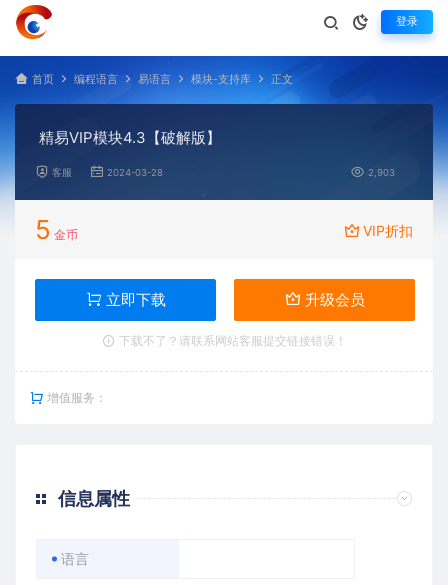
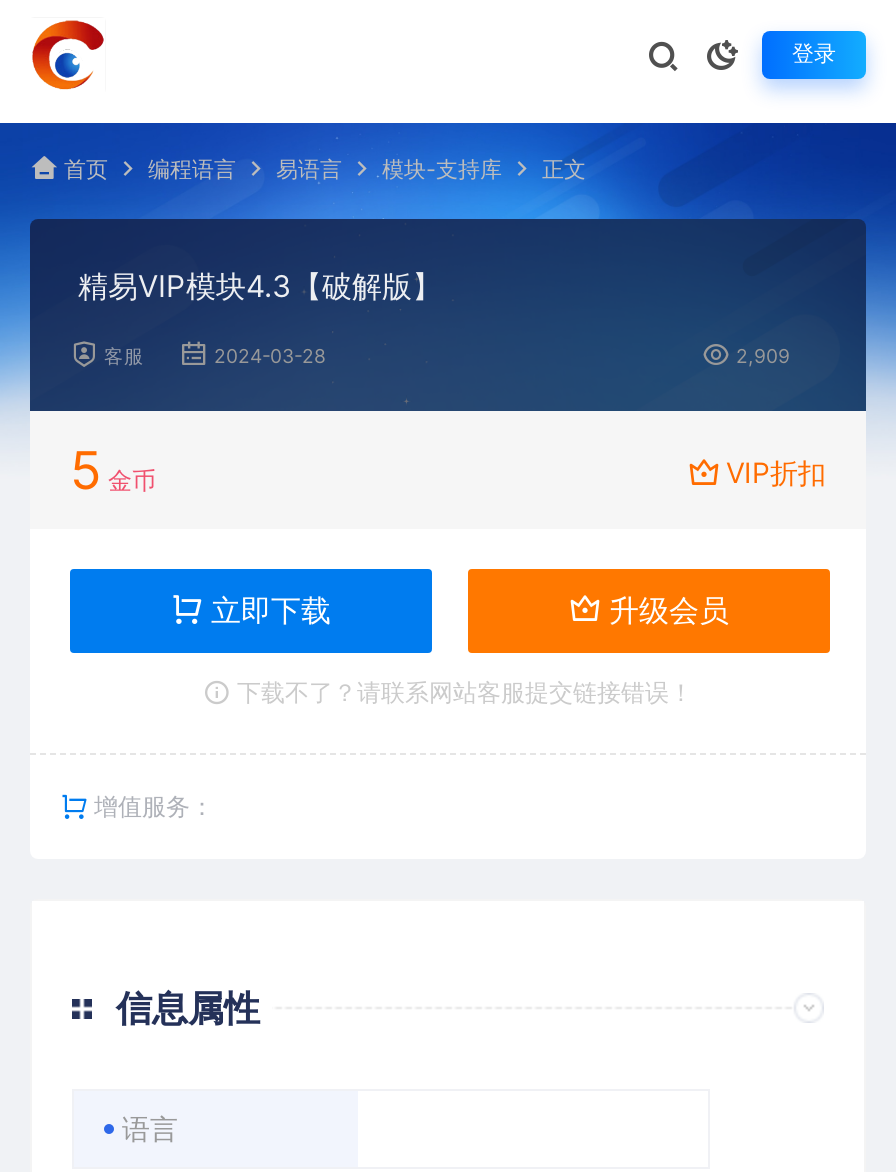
- 2,903
+ 2,909
